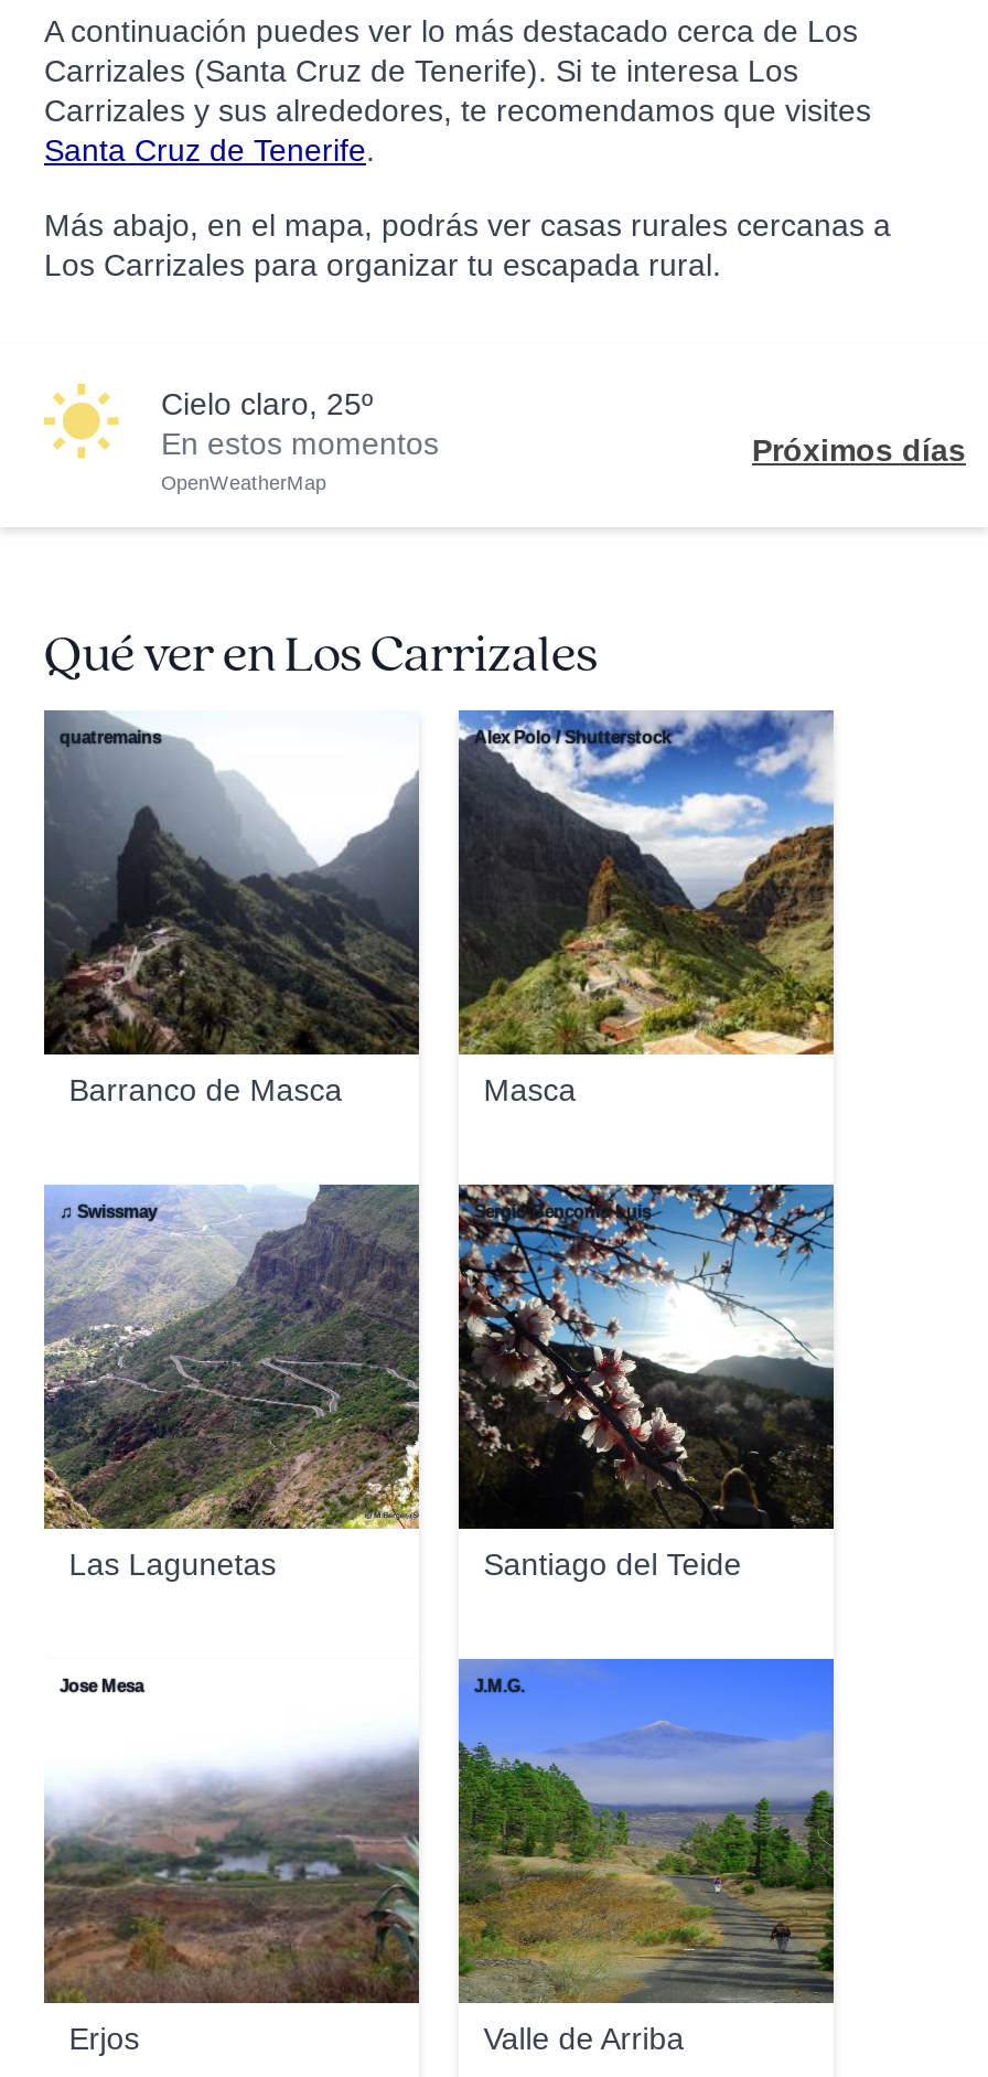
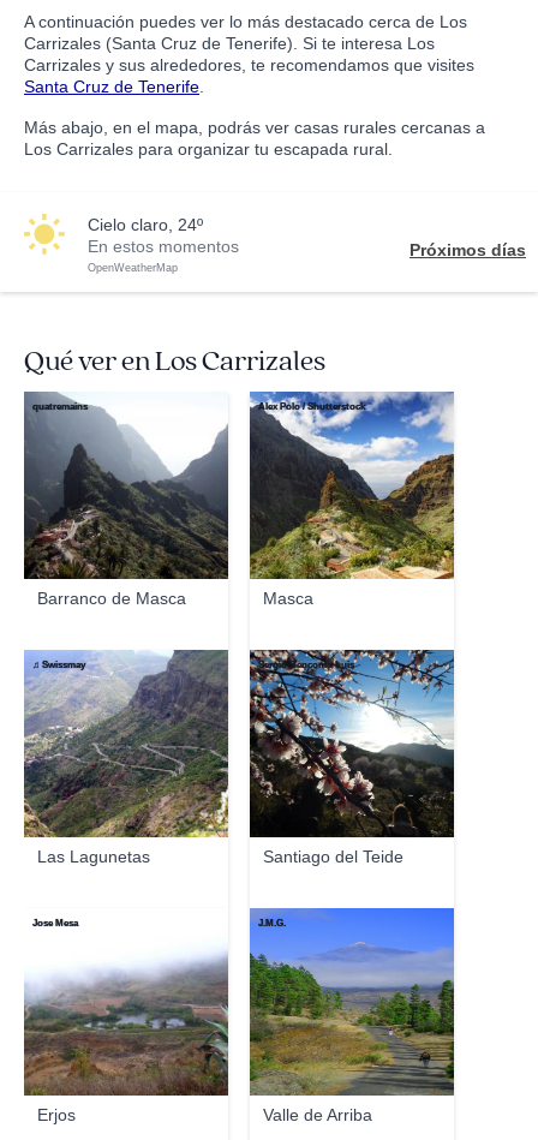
- cielo claro, 25º
+ cielo claro, 24º
